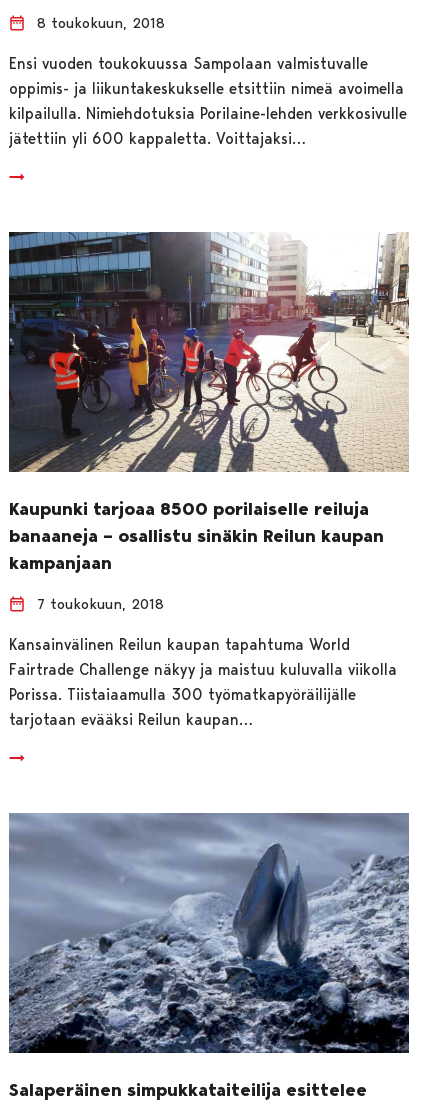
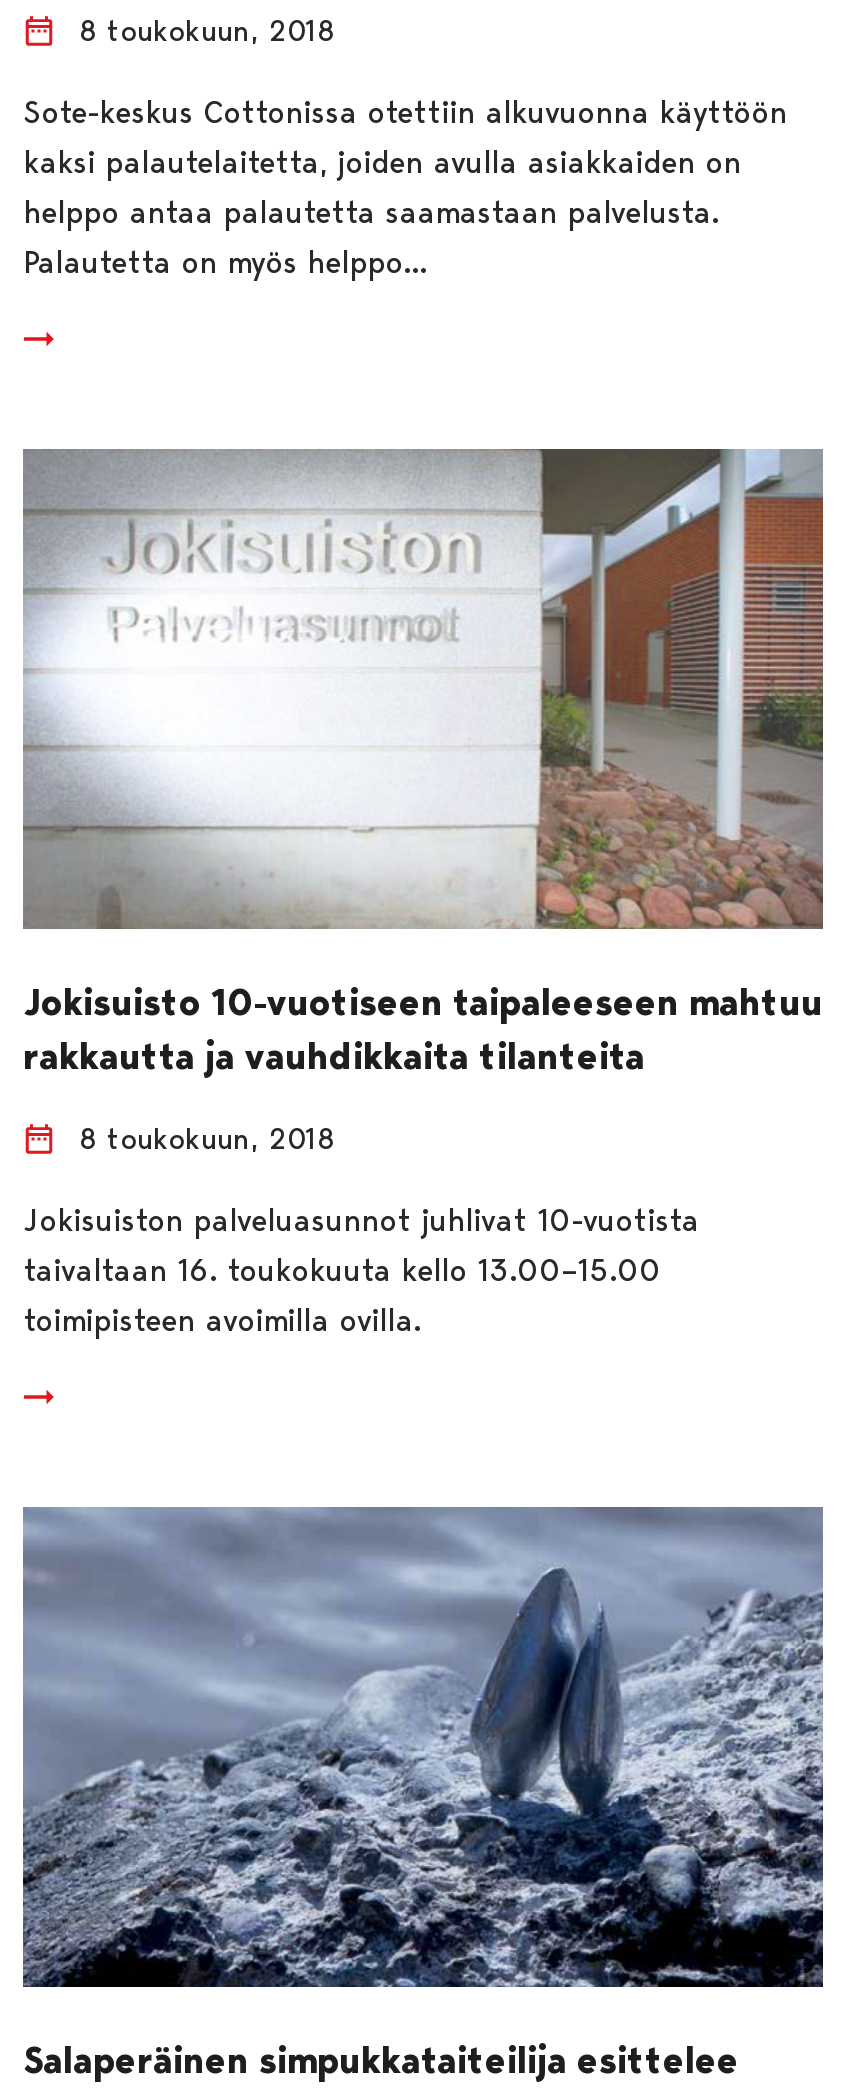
- Ensi vuoden toukokuussa Sampolaan valmistuvalle
- oppimis- ja liikuntakeskukselle etsittiin nimeä avoimella
- kilpailulla. Nimiehdotuksia Porilaine-lehden verkkosivulle
- jätettiin yli 600 kappaletta. Voittajaksi…
+ Sote-keskus Cottonissa otettiin alkuvuonna käyttöön
+ kaksi palautelaitetta, joiden avulla asiakkaiden on
+ helppo antaa palautetta saamastaan palvelusta.
+ Palautetta on myös helppo…

- [image]
- Kaupunki tarjoaa 8500 porilaiselle reiluja
- banaaneja – osallistu sinäkin Reilun kaupan
- kampanjaan
+ [image]
+ Jokisuisto 10-vuotiseen taipaleeseen mahtuu
+ rakkautta ja vauhdikkaita tilanteita

- 7 toukokuun, 2018
+ 8 toukokuun, 2018

- Kansainvälinen Reilun kaupan tapahtuma World
- Fairtrade Challenge näkyy ja maistuu kuluvalla viikolla
- Porissa. Tiistaiaamulla 300 työmatkapyöräilijälle
- tarjotaan evääksi Reilun kaupan…
+ Jokisuiston palveluasunnot juhlivat 10-vuotista
+ taivaltaan 16. toukokuuta kello 13.00–15.00
+ toimipisteen avoimilla ovilla.
